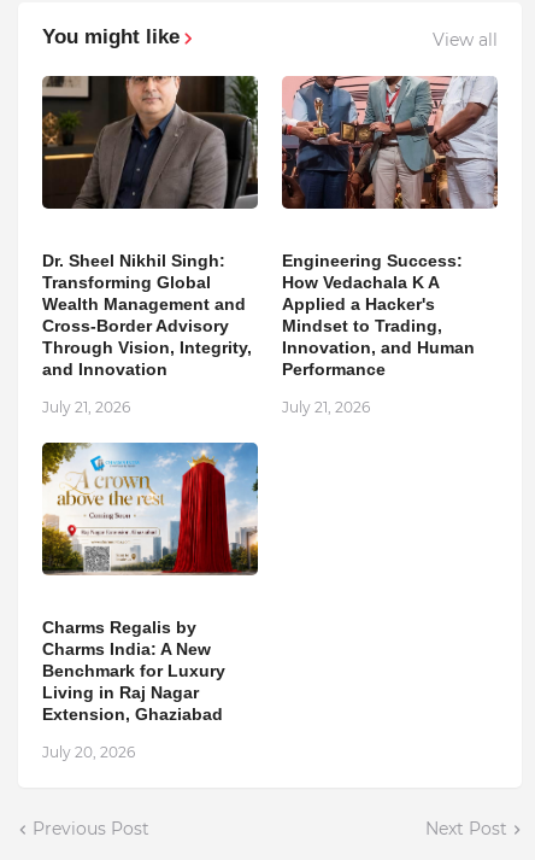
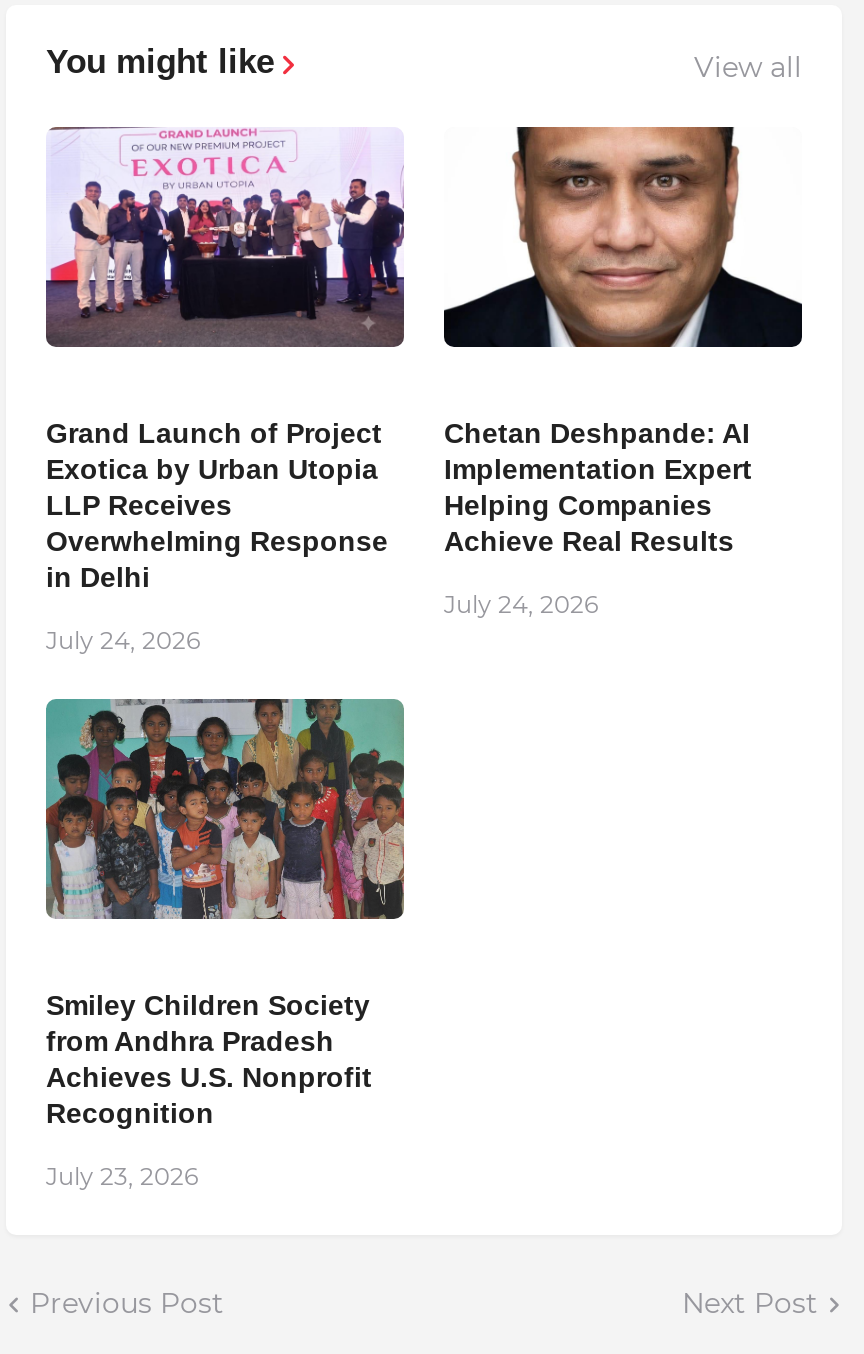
- [image]
- Dr. Sheel Nikhil Singh:
- Transforming Global
- Wealth Management and
- Cross-Border Advisory
- Through Vision, Integrity,
- and Innovation
+ [image]
+ Grand Launch of Project
+ Exotica by Urban Utopia
+ LLP Receives
+ Overwhelming Response
+ in Delhi

- [image]
- Engineering Success:
- How Vedachala K A
- Applied a Hacker's
- Mindset to Trading,
- Innovation, and Human
- Performance
+ [image]
+ Chetan Deshpande: AI
+ Implementation Expert
+ Helping Companies
+ Achieve Real Results

- July 21, 2026
+ July 24, 2026

- July 21, 2026
+ July 24, 2026

- [image]
- Charms Regalis by
- Charms India: A New
- Benchmark for Luxury
- Living in Raj Nagar
- Extension, Ghaziabad
+ [image]
+ Smiley Children Society
+ from Andhra Pradesh
+ Achieves U.S. Nonprofit
+ Recognition

- July 20, 2026
+ July 23, 2026
